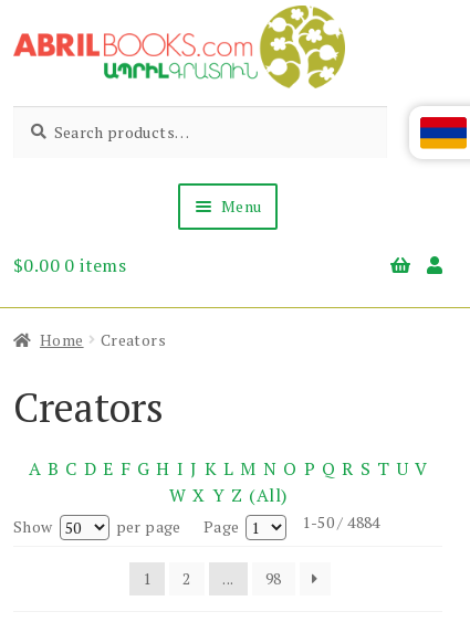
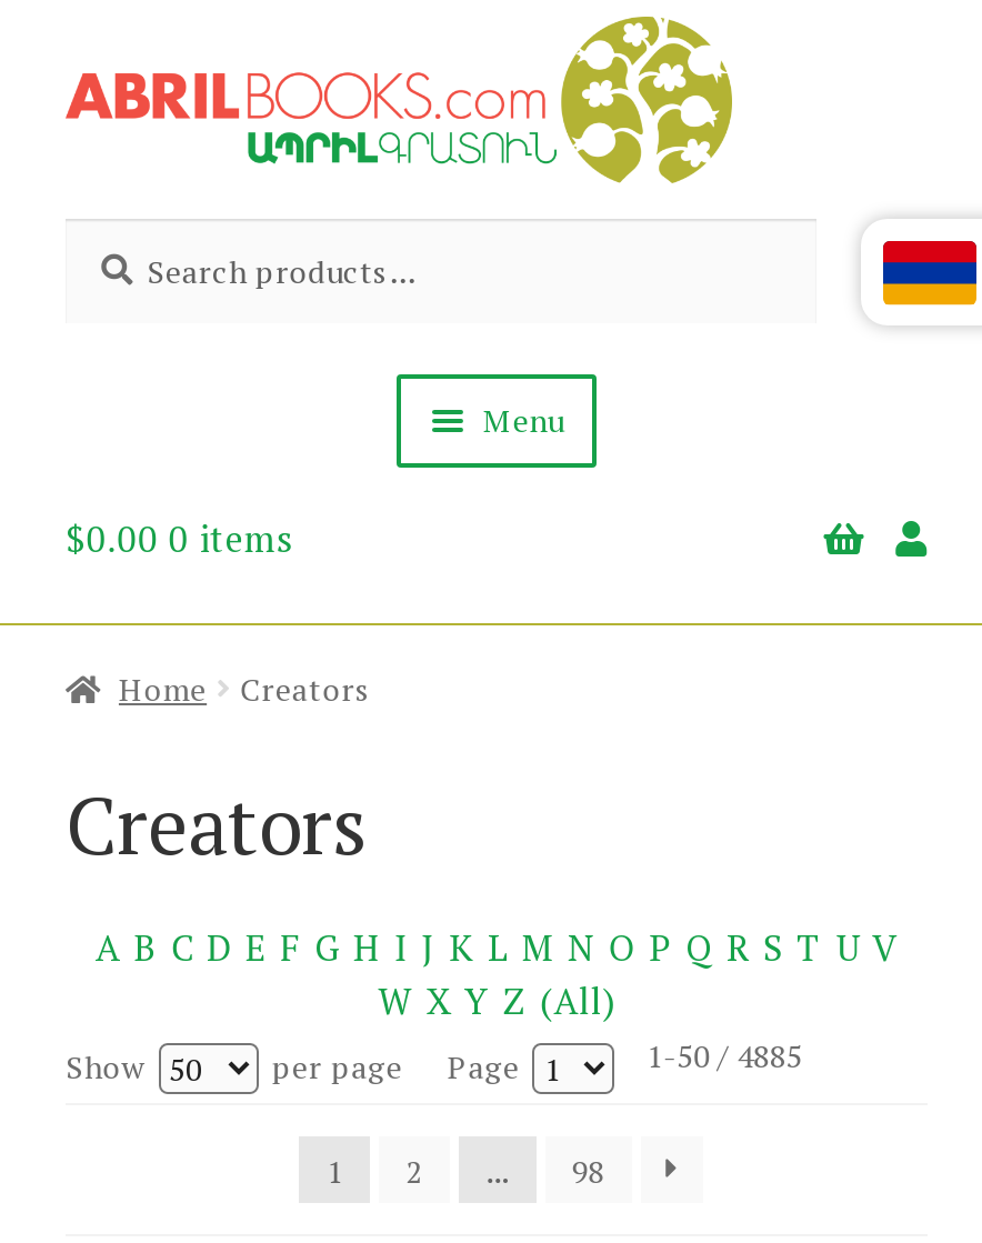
- 1-50 / 4884
+ 1-50 / 4885
